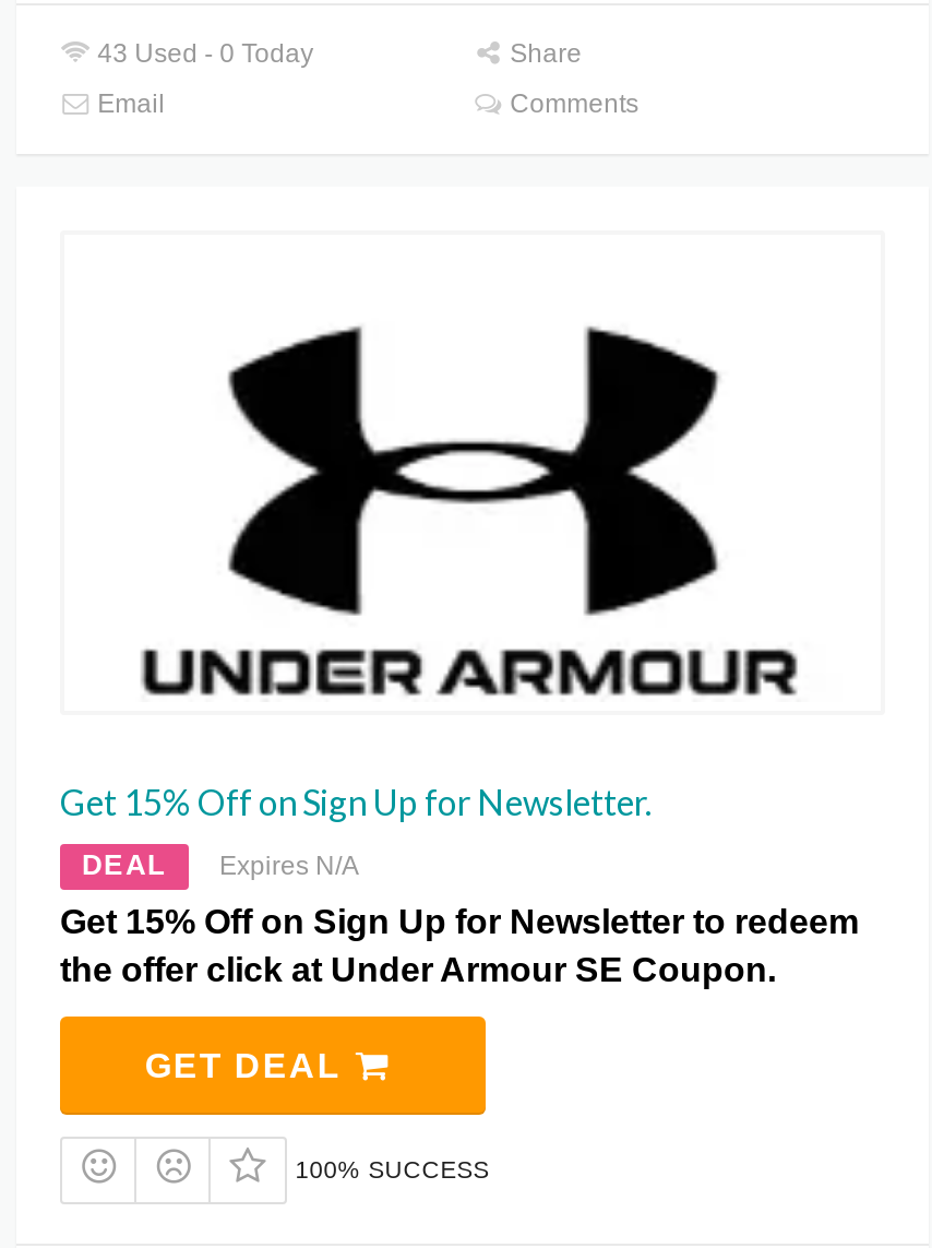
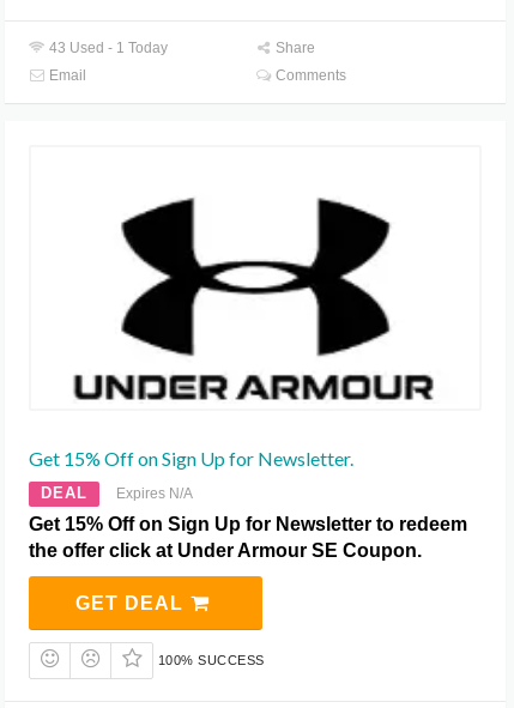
- 43 Used - 0 Today
+ 43 Used - 1 Today
